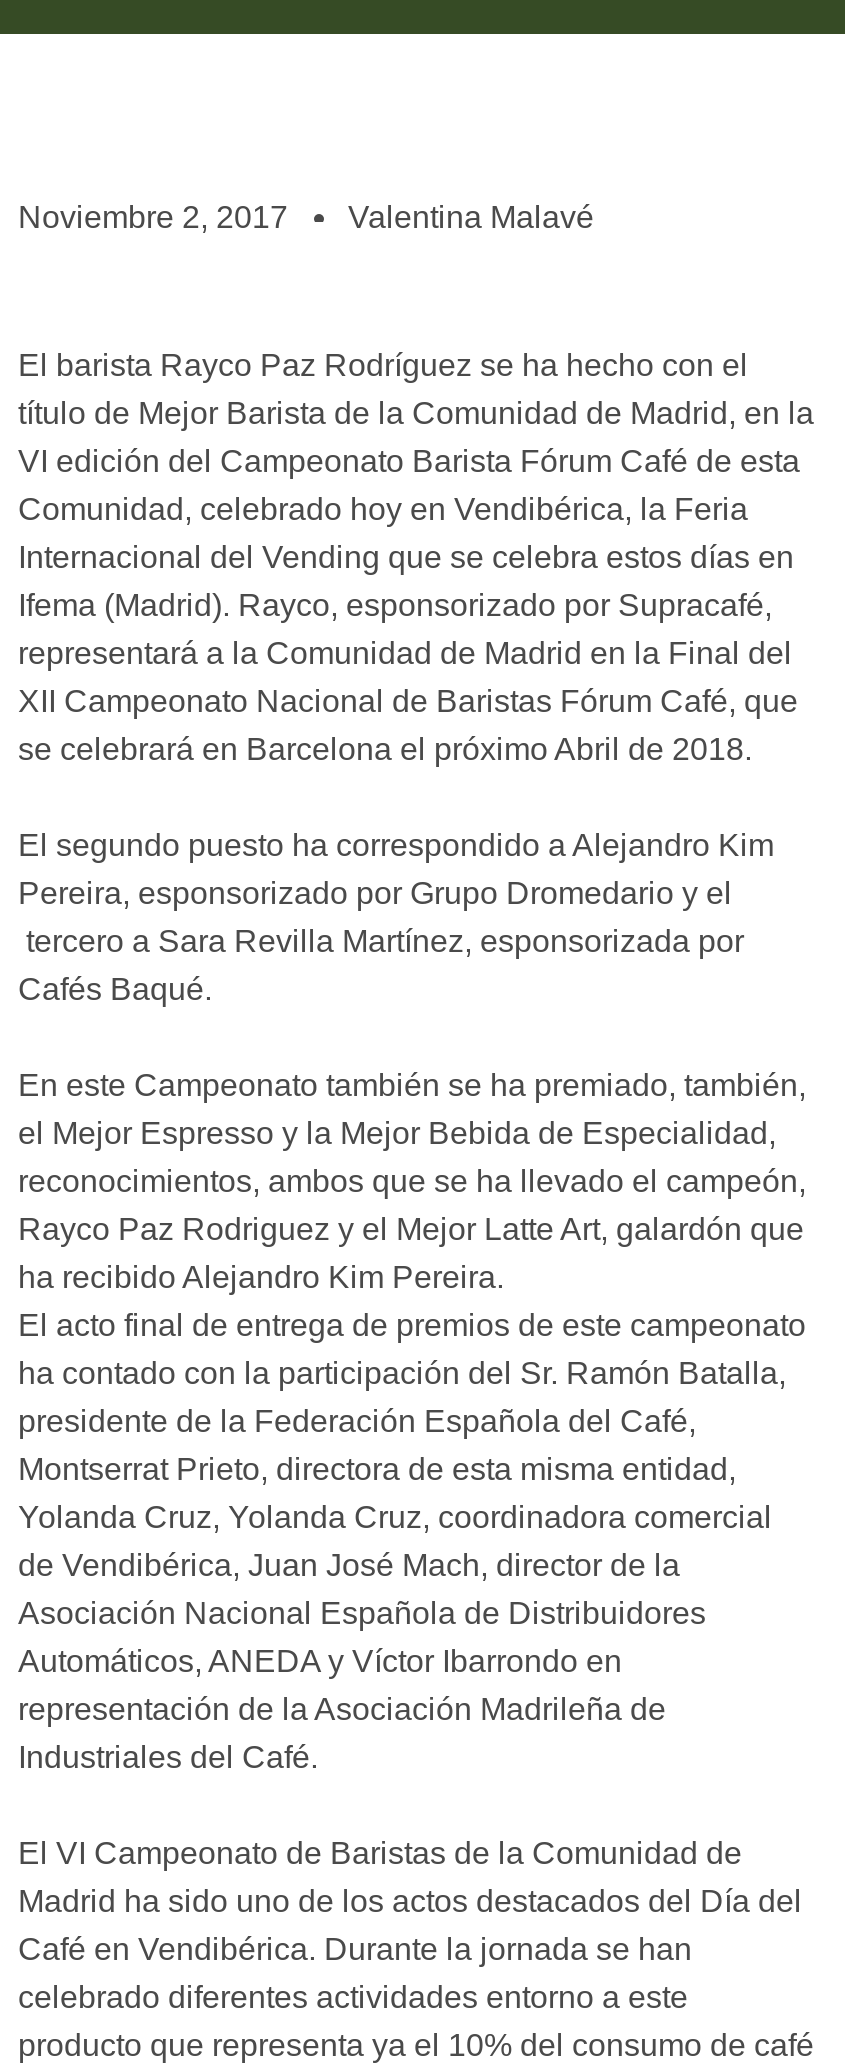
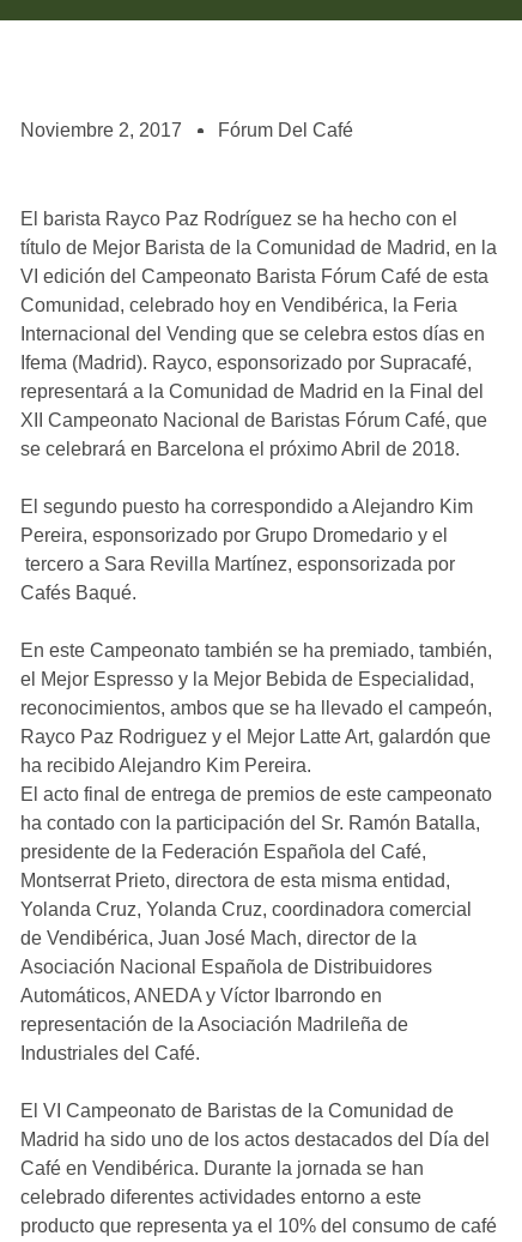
- Valentina Malavé
+ Fórum Del Café
